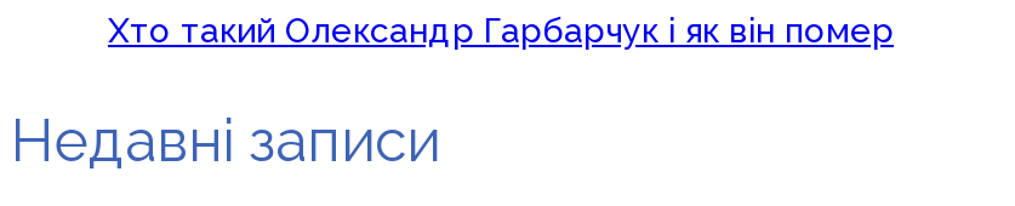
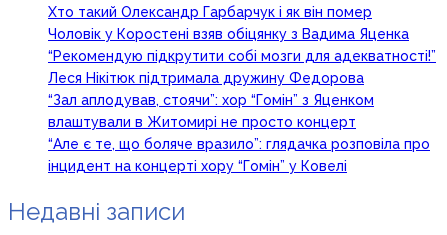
+ Чоловік у Коростені взяв обіцянку з Вадима Яценка
+ “Рекомендую підкрутити собі мозги для адекватності!”
+ Леся Нікітюк підтримала дружину Федорова
+ “Зал аплодував, стоячи”: хор “Гомін” з Яценком
+ влаштували в Житомирі не просто концерт
+ “Але є те, що боляче вразило”: глядачка розповіла про
+ інцидент на концерті хору “Гомін” у Ковелі
